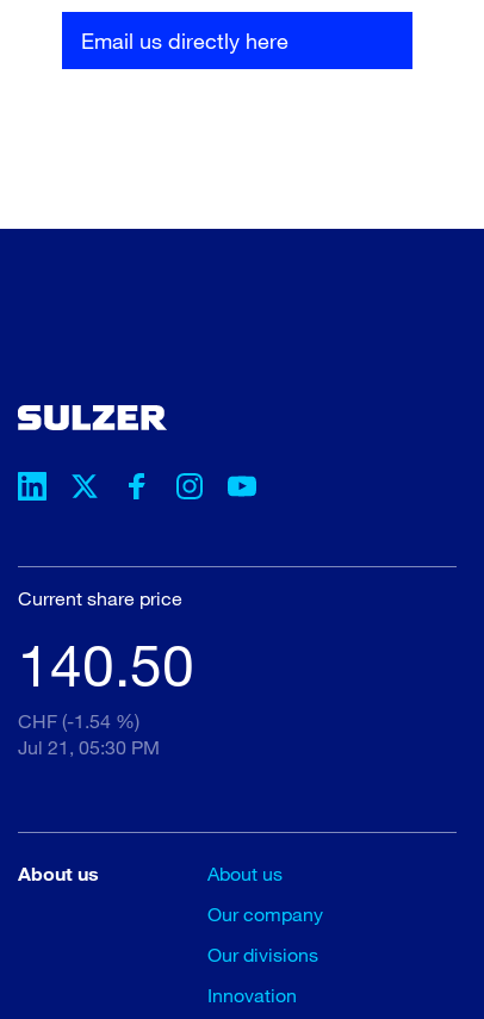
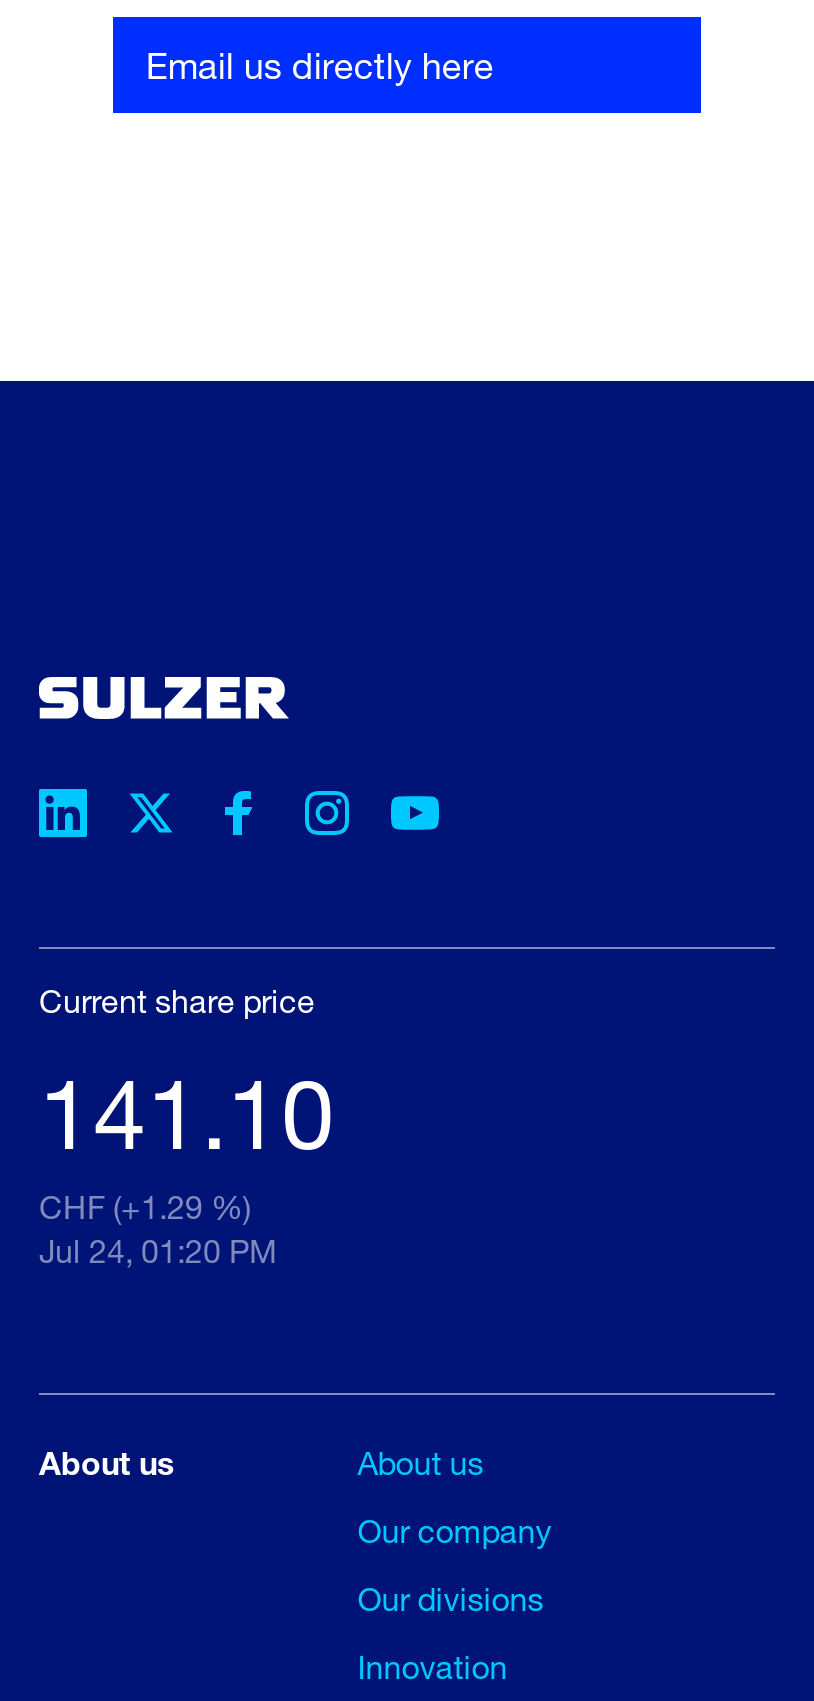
- 140.50
+ 141.10

- CHF (-1.54 %)
+ CHF (+1.29 %)

- Jul 21, 05:30 PM
+ Jul 24, 01:20 PM
